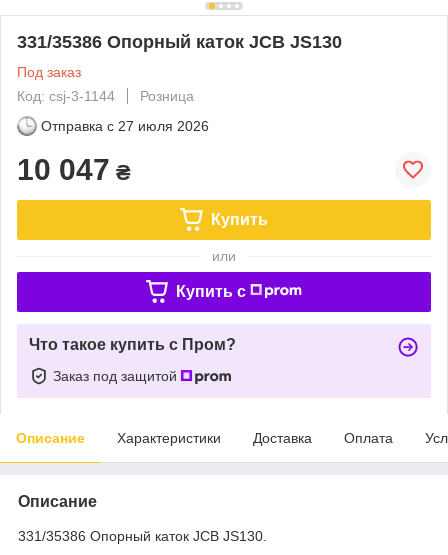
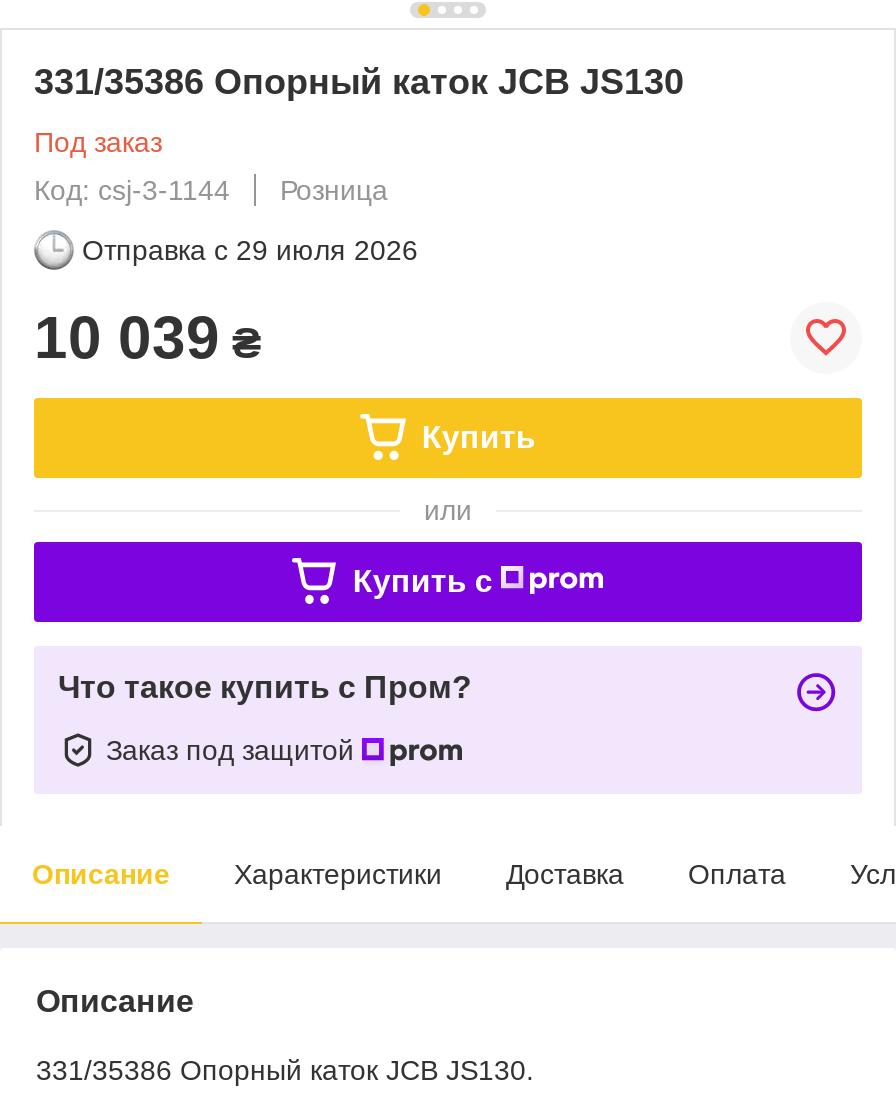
- Отправка с 27 июля 2026
+ Отправка с 29 июля 2026

- 10 047 ₴
+ 10 039 ₴
